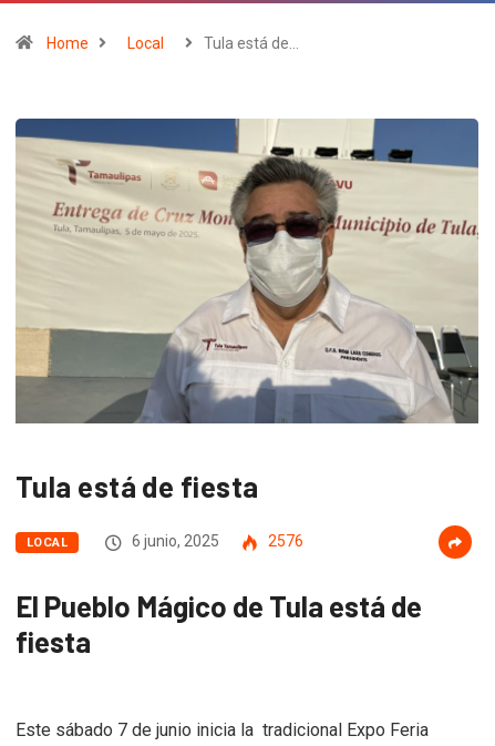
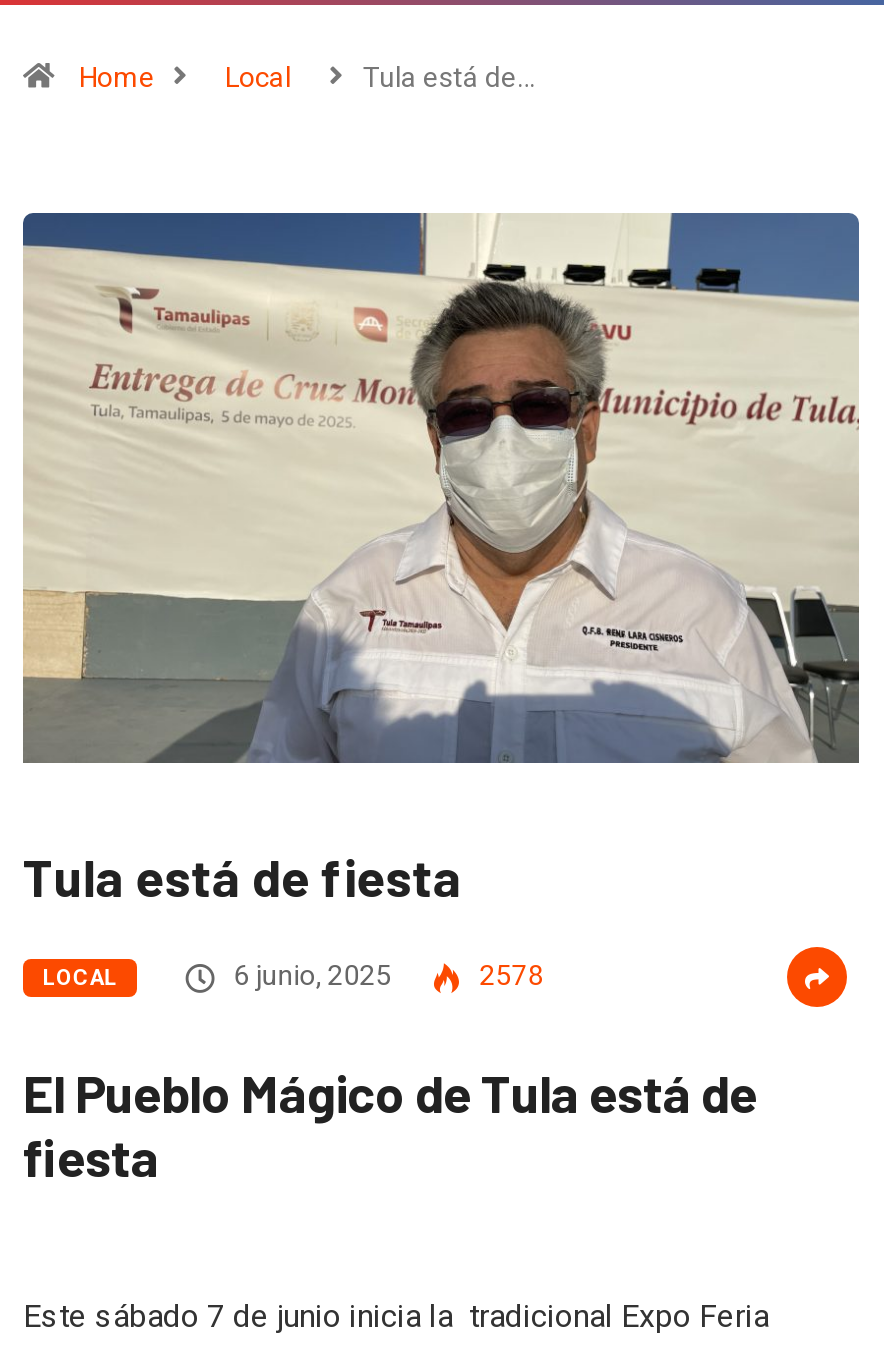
- 2576
+ 2578
